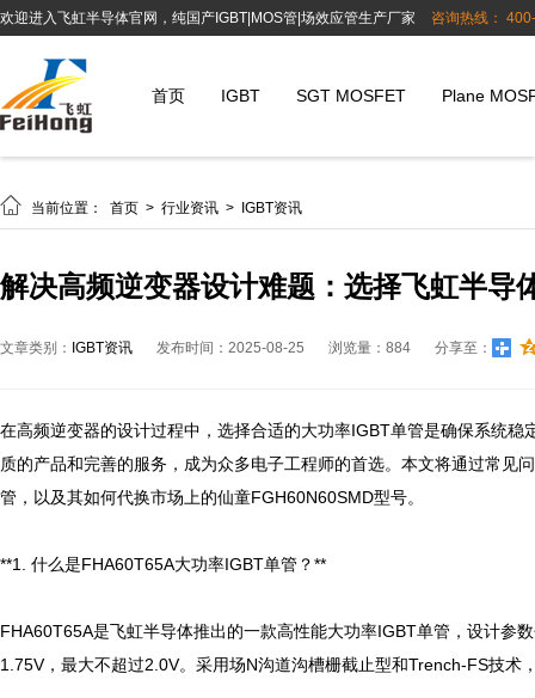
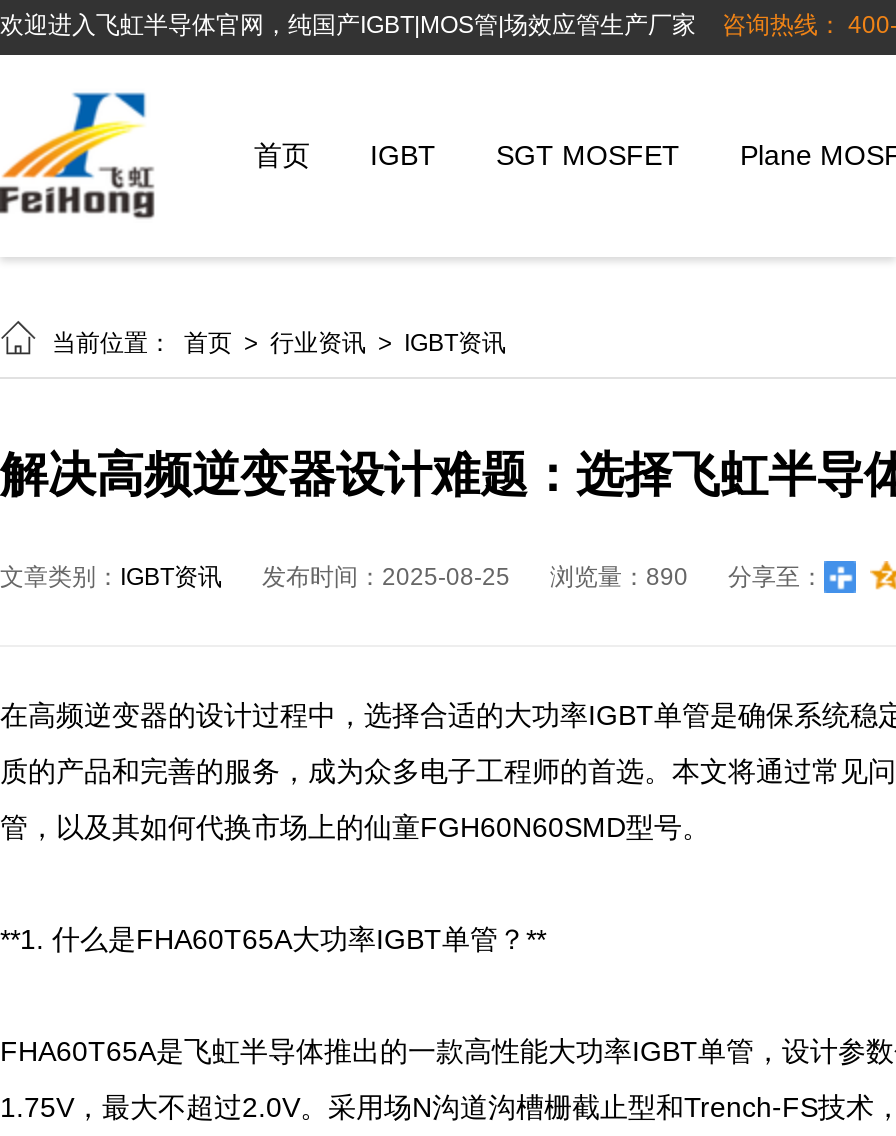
- 文章类别：IGBT资讯 发布时间：2025-08-25 浏览量：884 分享至：
+ 文章类别：IGBT资讯 发布时间：2025-08-25 浏览量：890 分享至：
